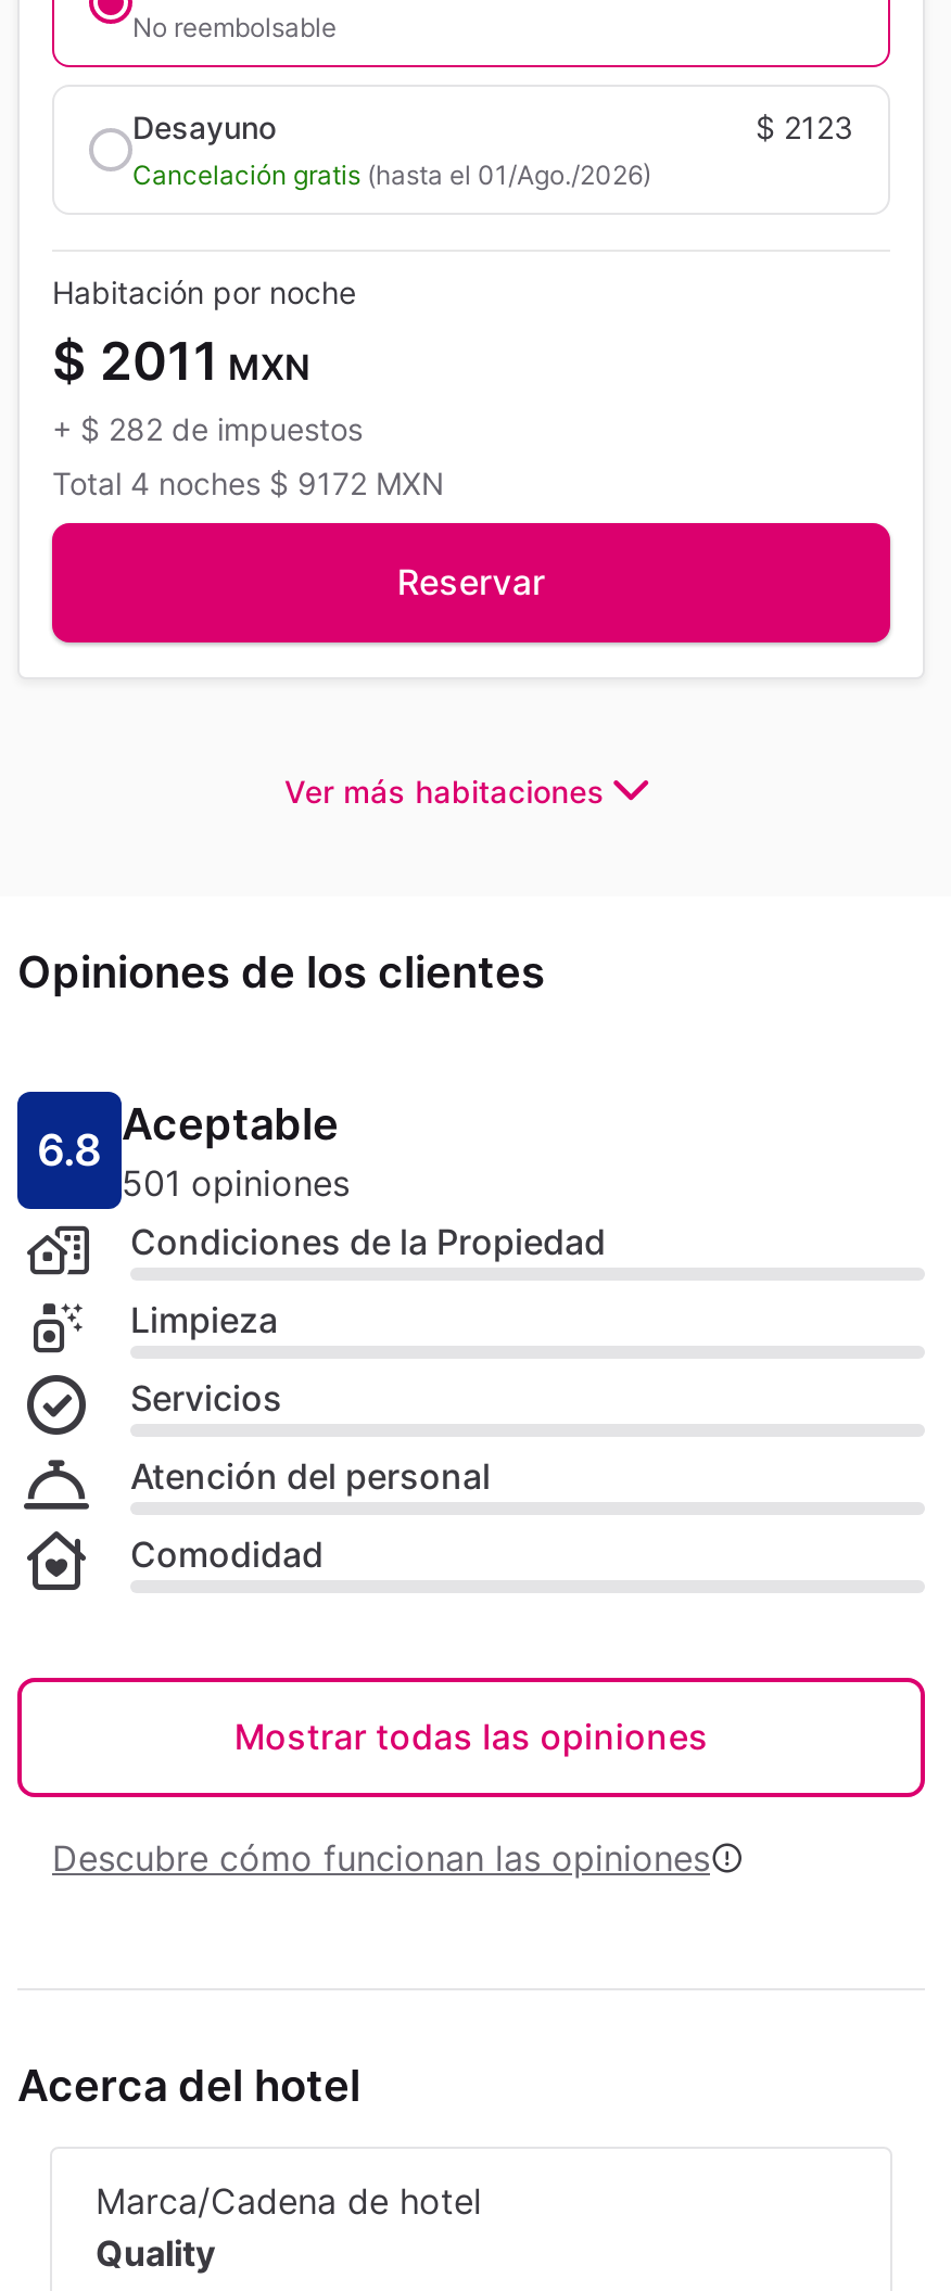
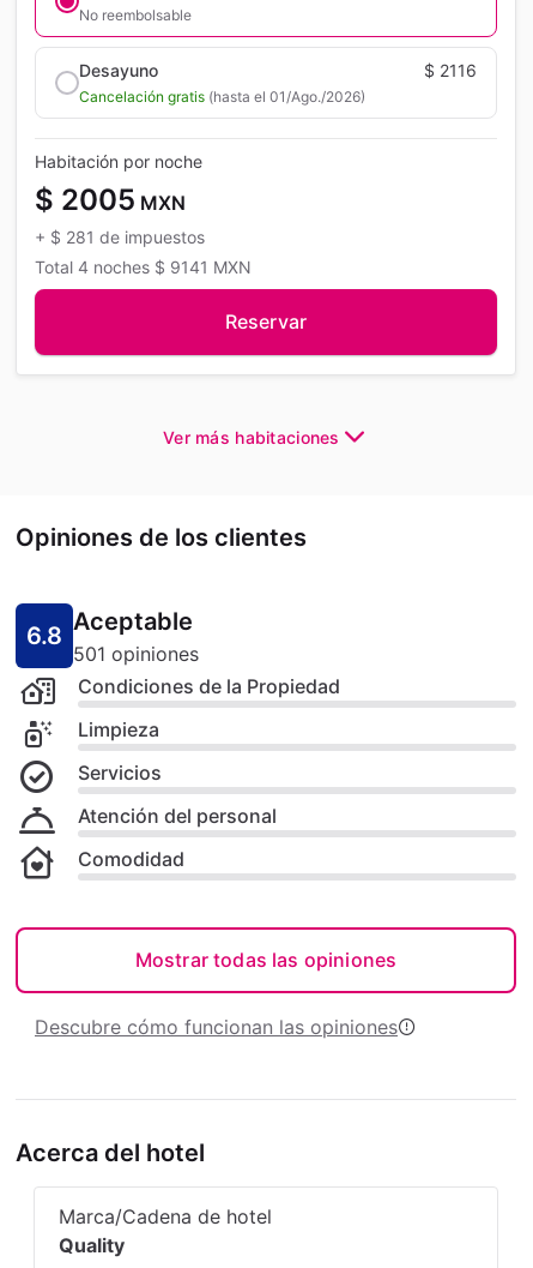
- $ 2123
+ $ 2116

- $ 2011 MXN
+ $ 2005 MXN

- + $ 282 de impuestos
+ + $ 281 de impuestos

- Total 4 noches $ 9172 MXN
+ Total 4 noches $ 9141 MXN
